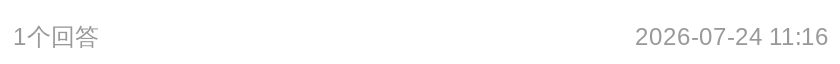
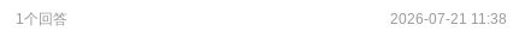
- 2026-07-24 11:16
+ 2026-07-21 11:38
